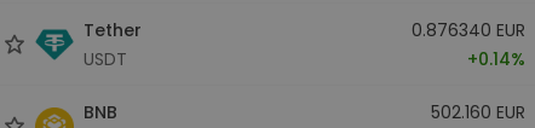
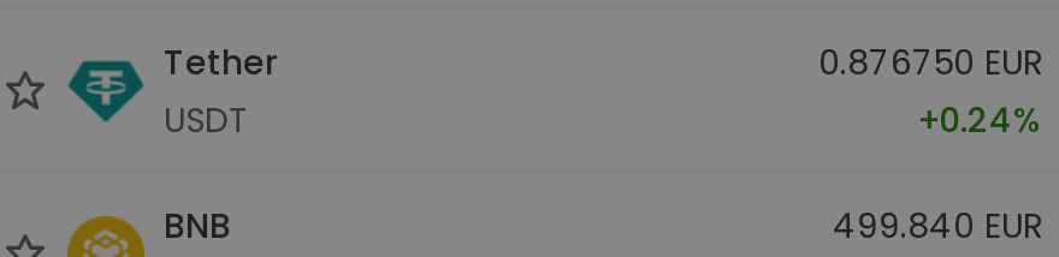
- 0.876340 EUR
+ 0.876750 EUR

- +0.14%
+ +0.24%

- 502.160 EUR
+ 499.840 EUR
